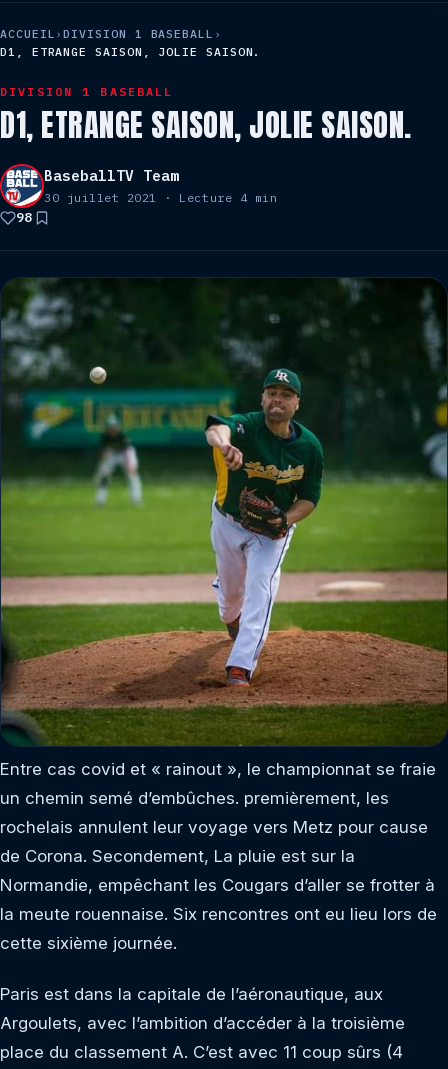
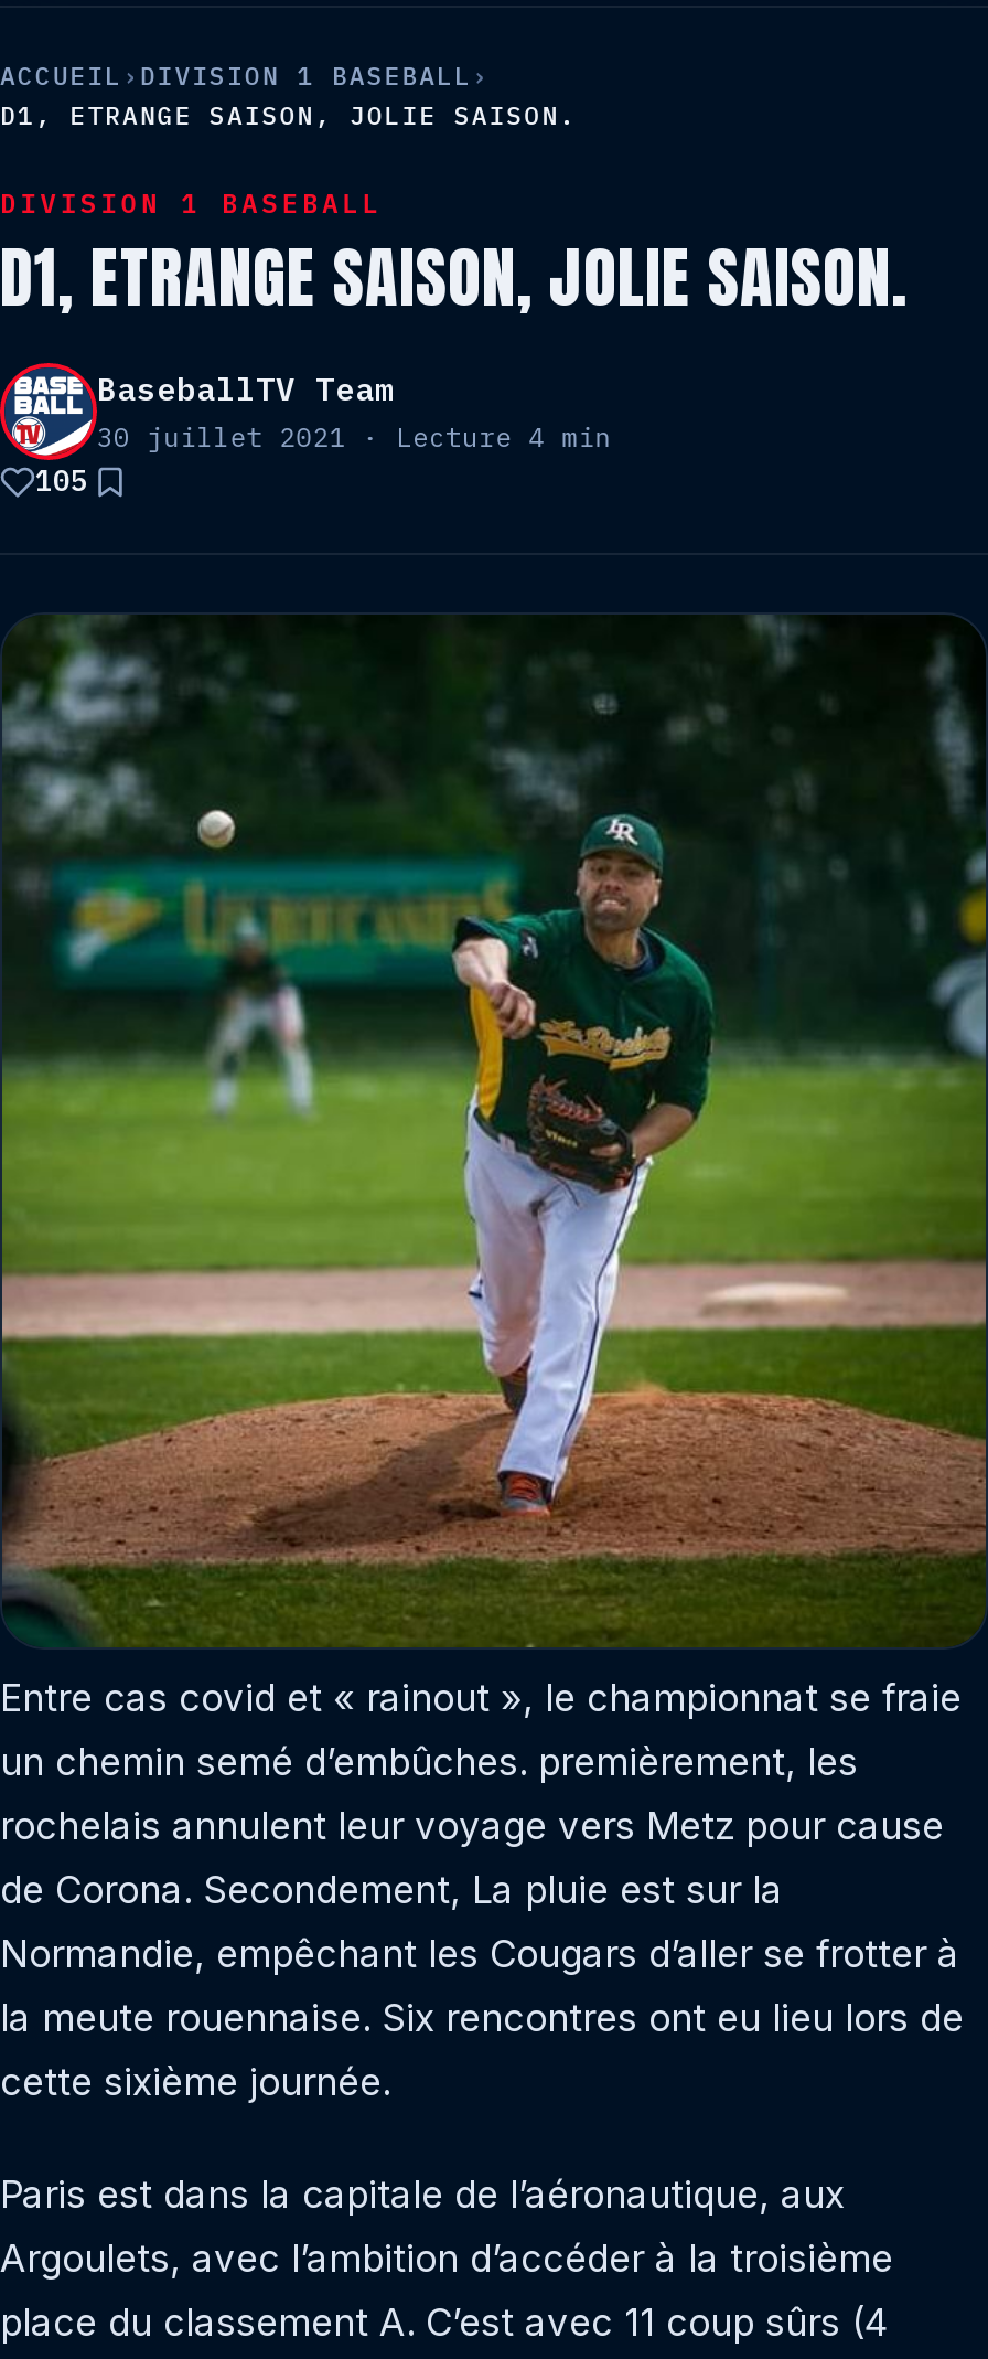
- 98
+ 105
